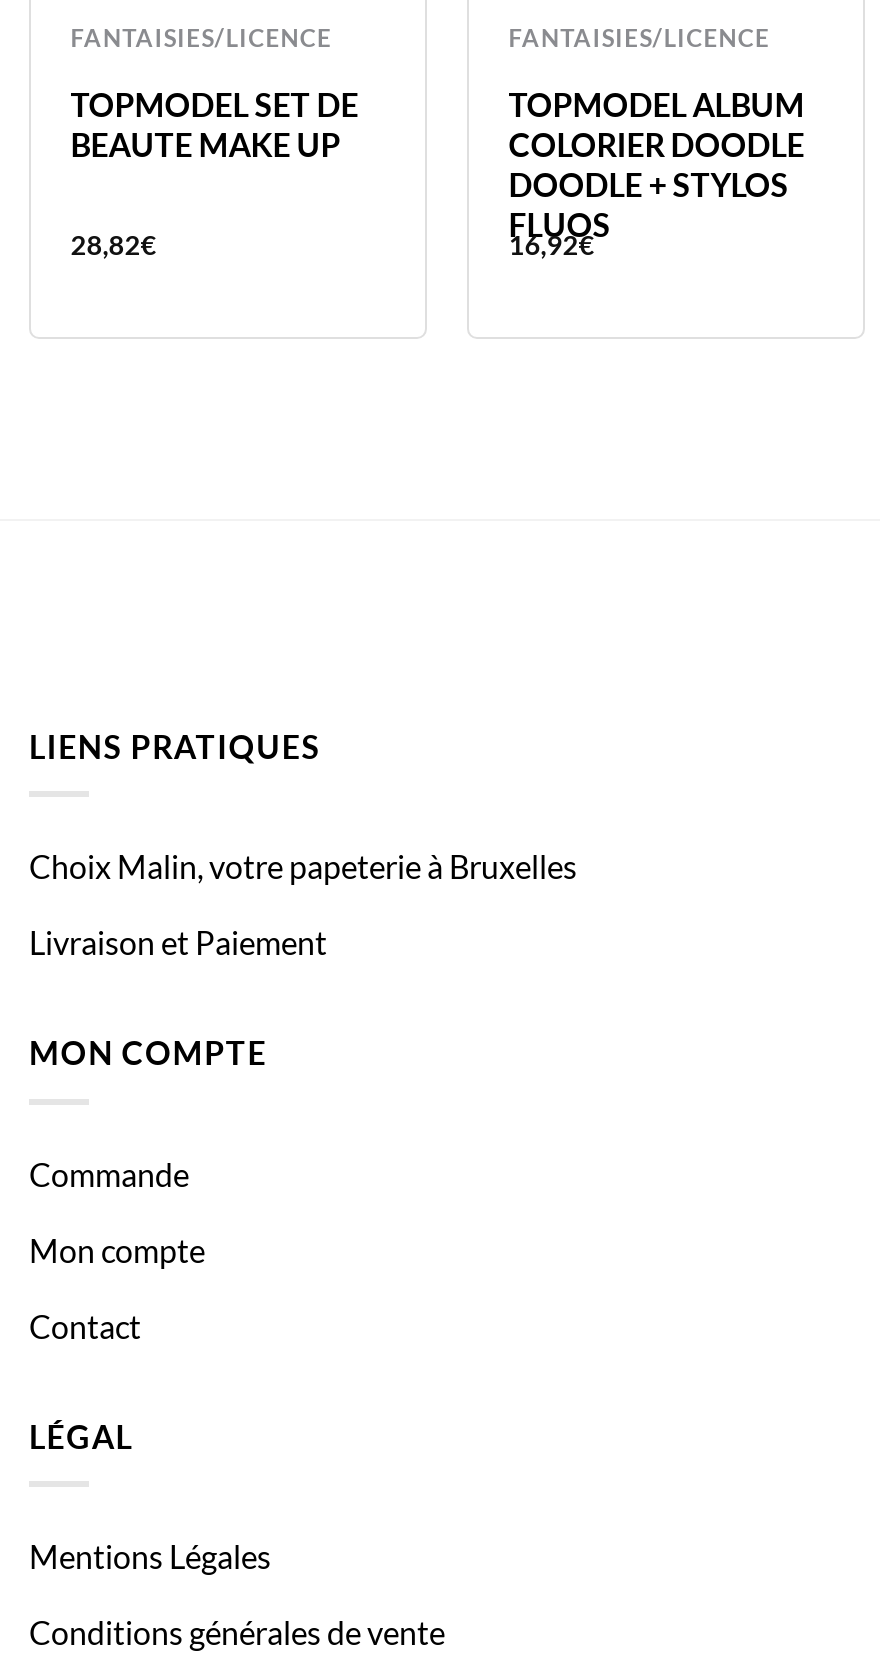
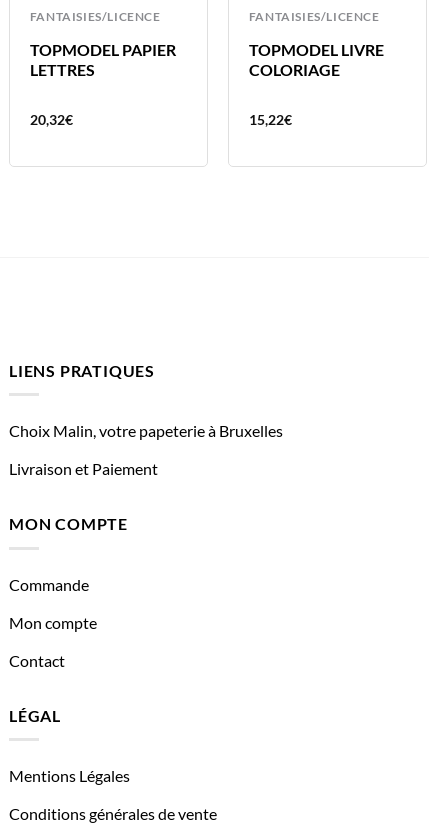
- TOPMODEL SET DE
- BEAUTE MAKE UP
+ TOPMODEL PAPIER
+ LETTRES

- TOPMODEL ALBUM
- COLORIER DOODLE
- DOODLE + STYLOS
- FLUOS
- 16,92€
+ TOPMODEL LIVRE
+ COLORIAGE
+ 15,22€

- 28,82€
+ 20,32€
